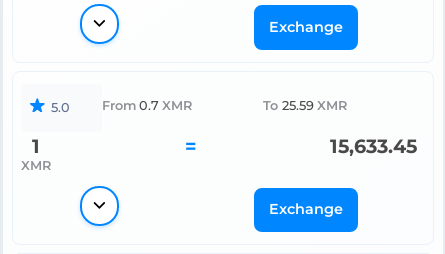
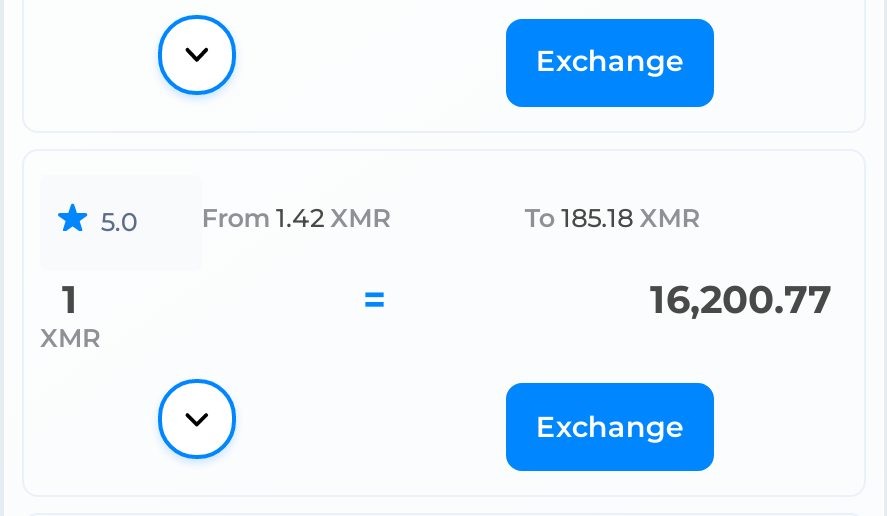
- From 0.7 XMR
+ From 1.42 XMR

- To 25.59 XMR
+ To 185.18 XMR

- 15,633.45
+ 16,200.77
